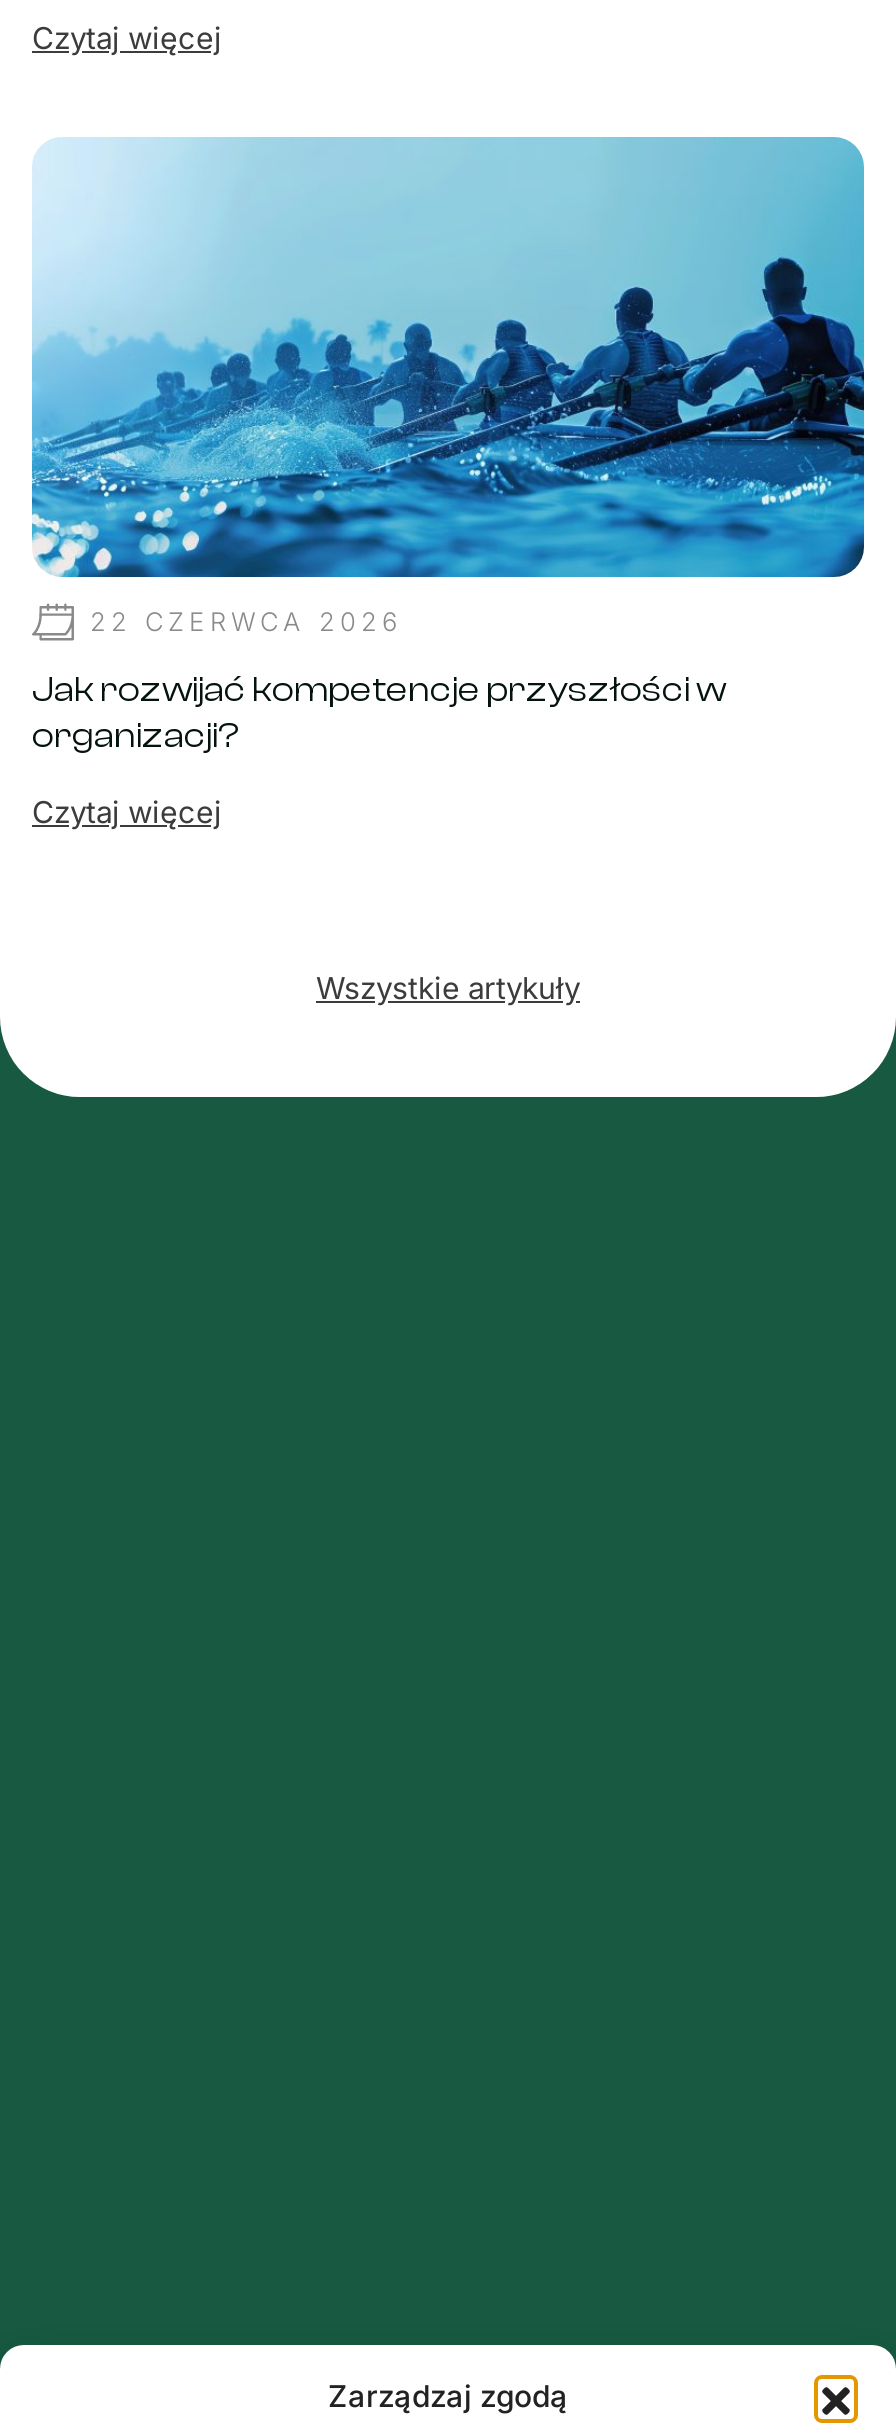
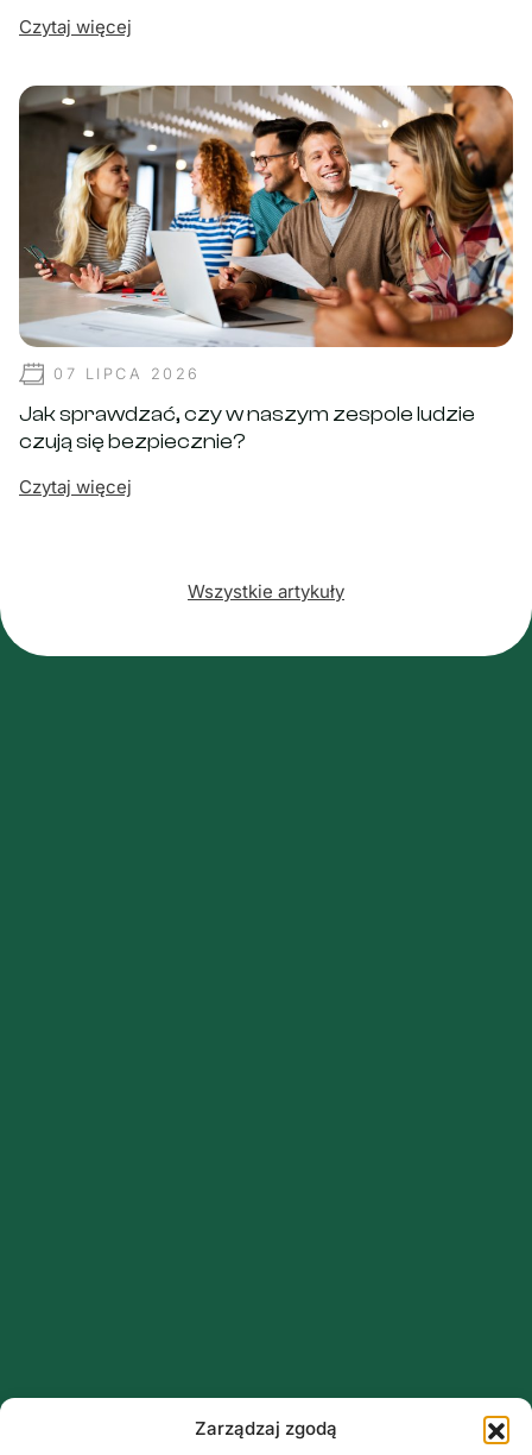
- [image]
- 22 CZERWCA 2026
+ [image]
+ 07 LIPCA 2026

- Jak rozwijać kompetencje przyszłości w
- organizacji?
+ Jak sprawdzać, czy w naszym zespole ludzie
+ czują się bezpiecznie?
